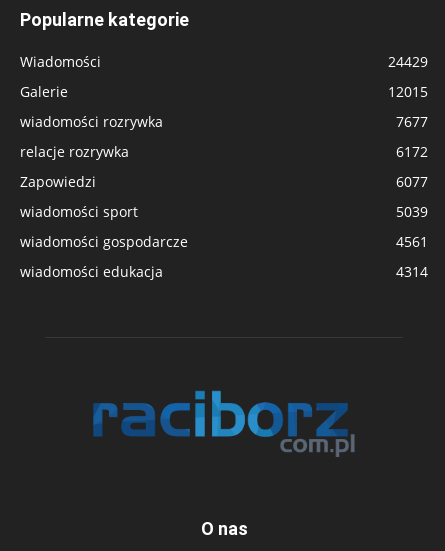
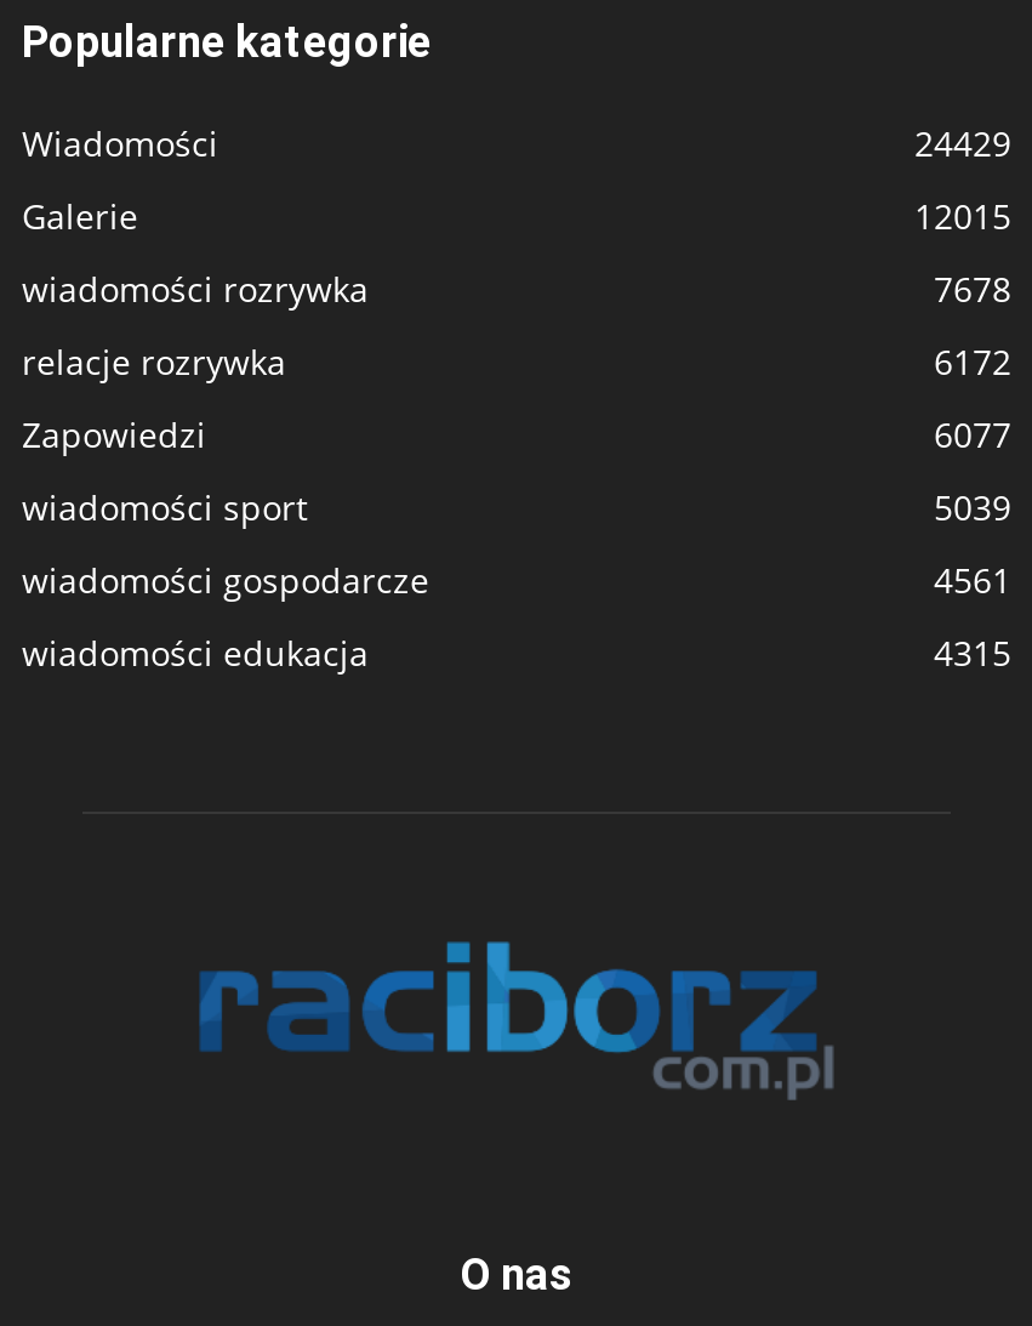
- 7677
+ 7678

- 4314
+ 4315
